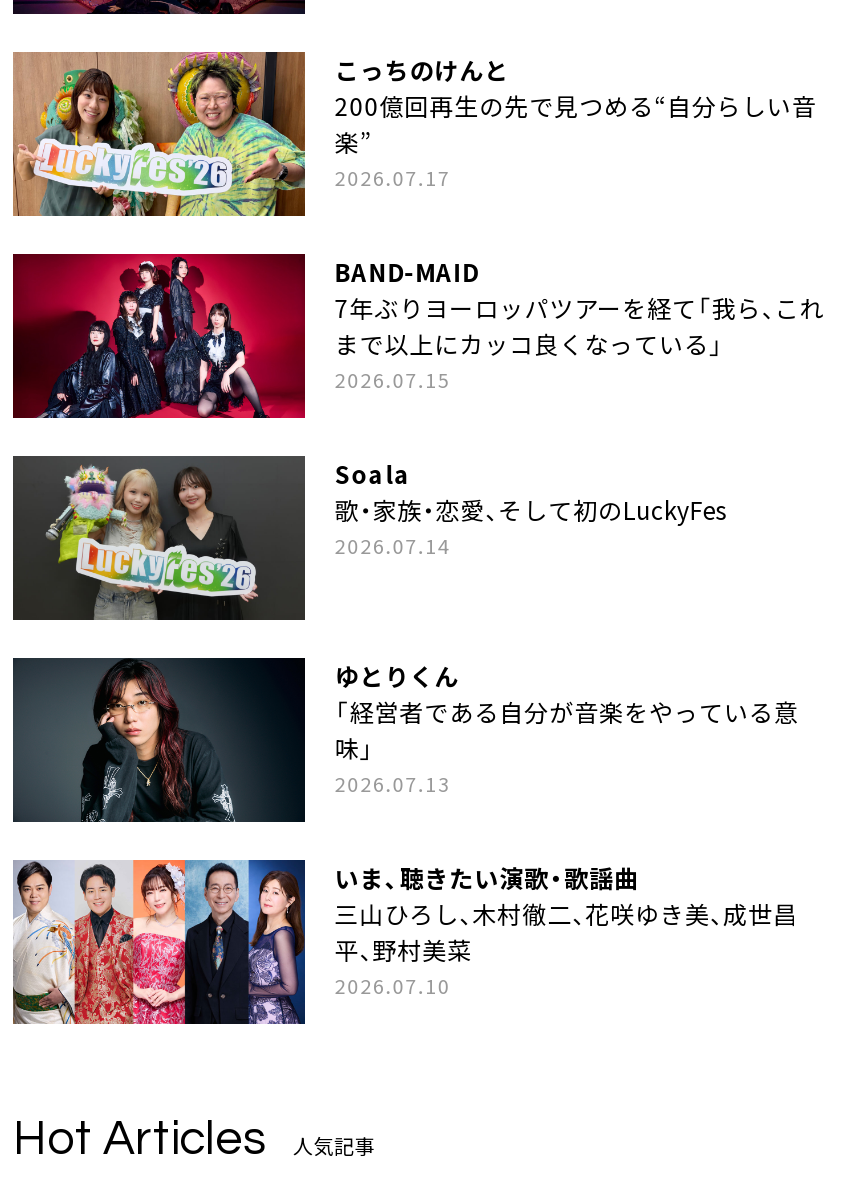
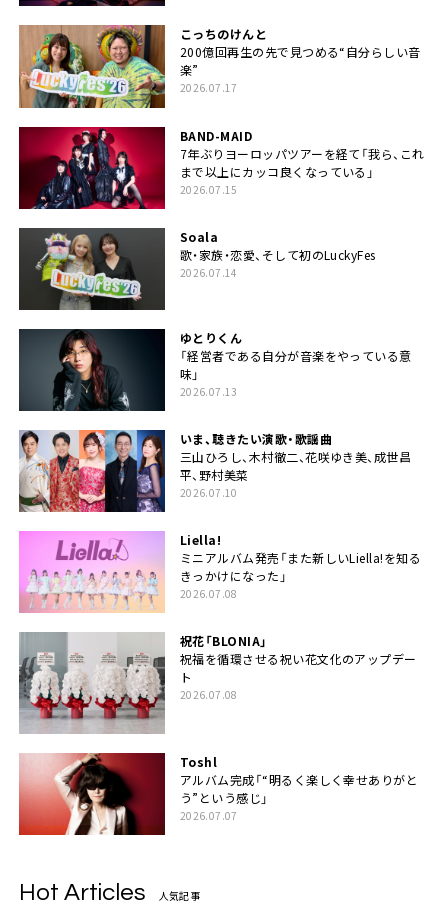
+ [image]
+ Liella!
+ ミニアルバム発売「また新しいLiella!を知る
+ きっかけになった」
+ 2026.07.08
+ 祝花「BLONIA」
+ 祝福を循環させる祝い花文化のアップデー
+ ト
+ 2026.07.08

+ [image]

+ [image]
+ Toshl
+ アルバム完成「“明るく楽しく幸せありがと
+ う”という感じ」
+ 2026.07.07
